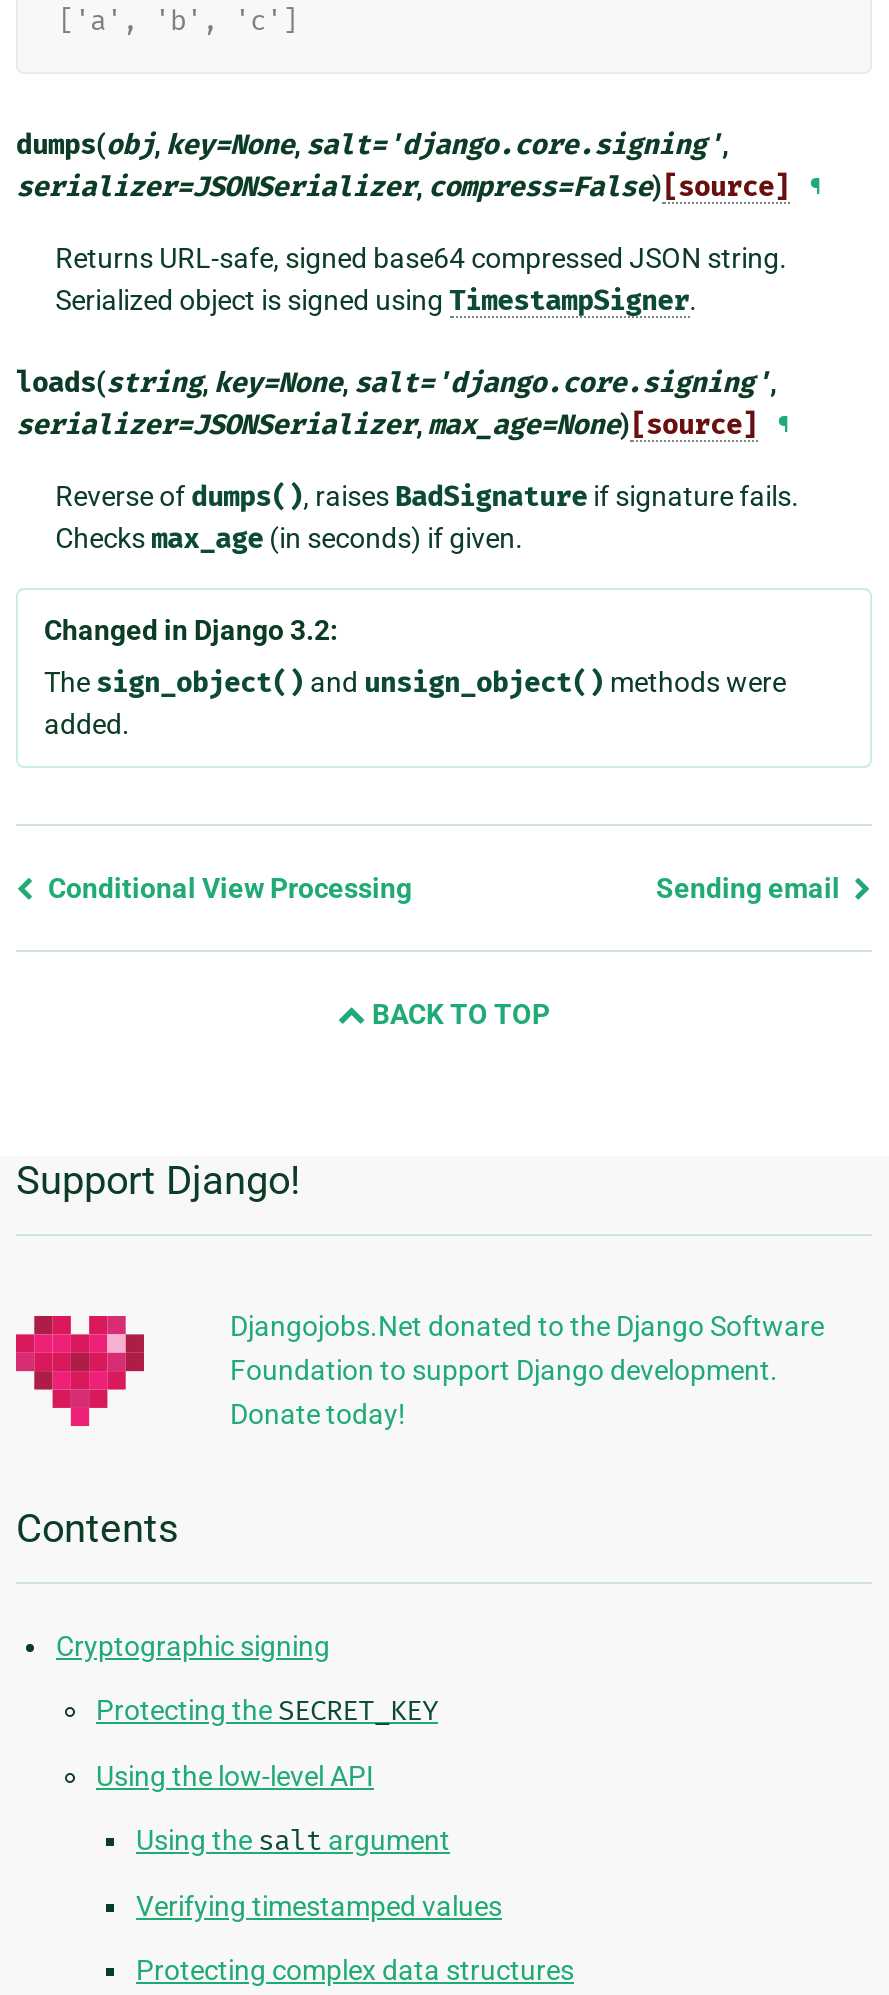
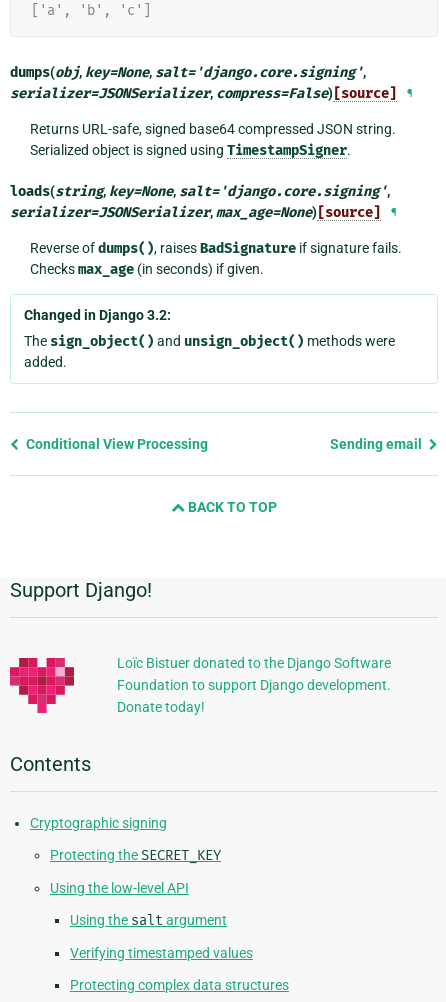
- Djangojobs.Net donated to the Django Software
+ Loïc Bistuer donated to the Django Software
